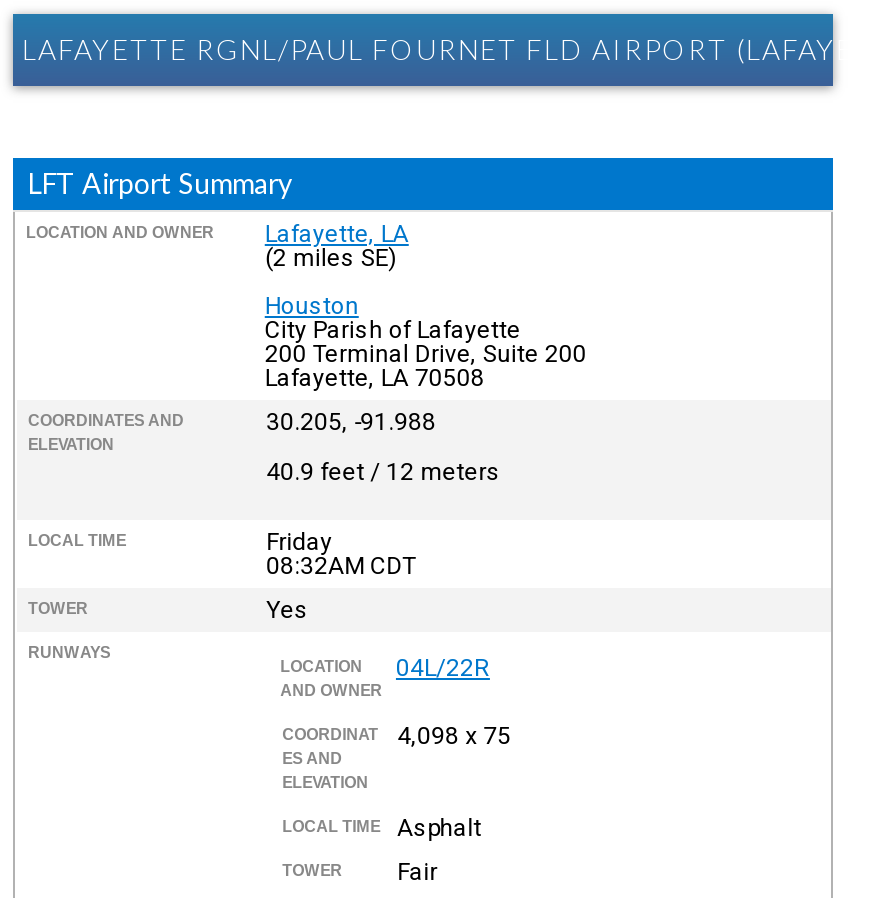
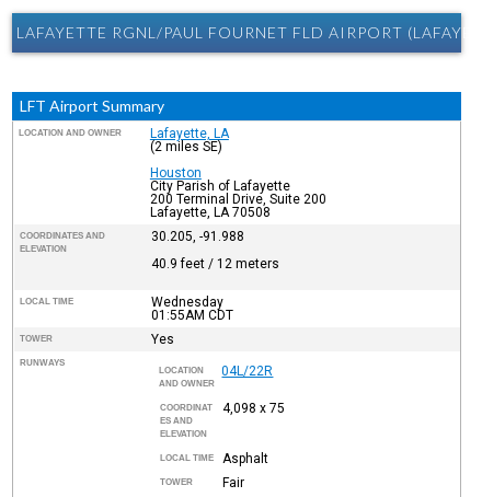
- Friday
- 08:32AM CDT
+ Wednesday
+ 01:55AM CDT
